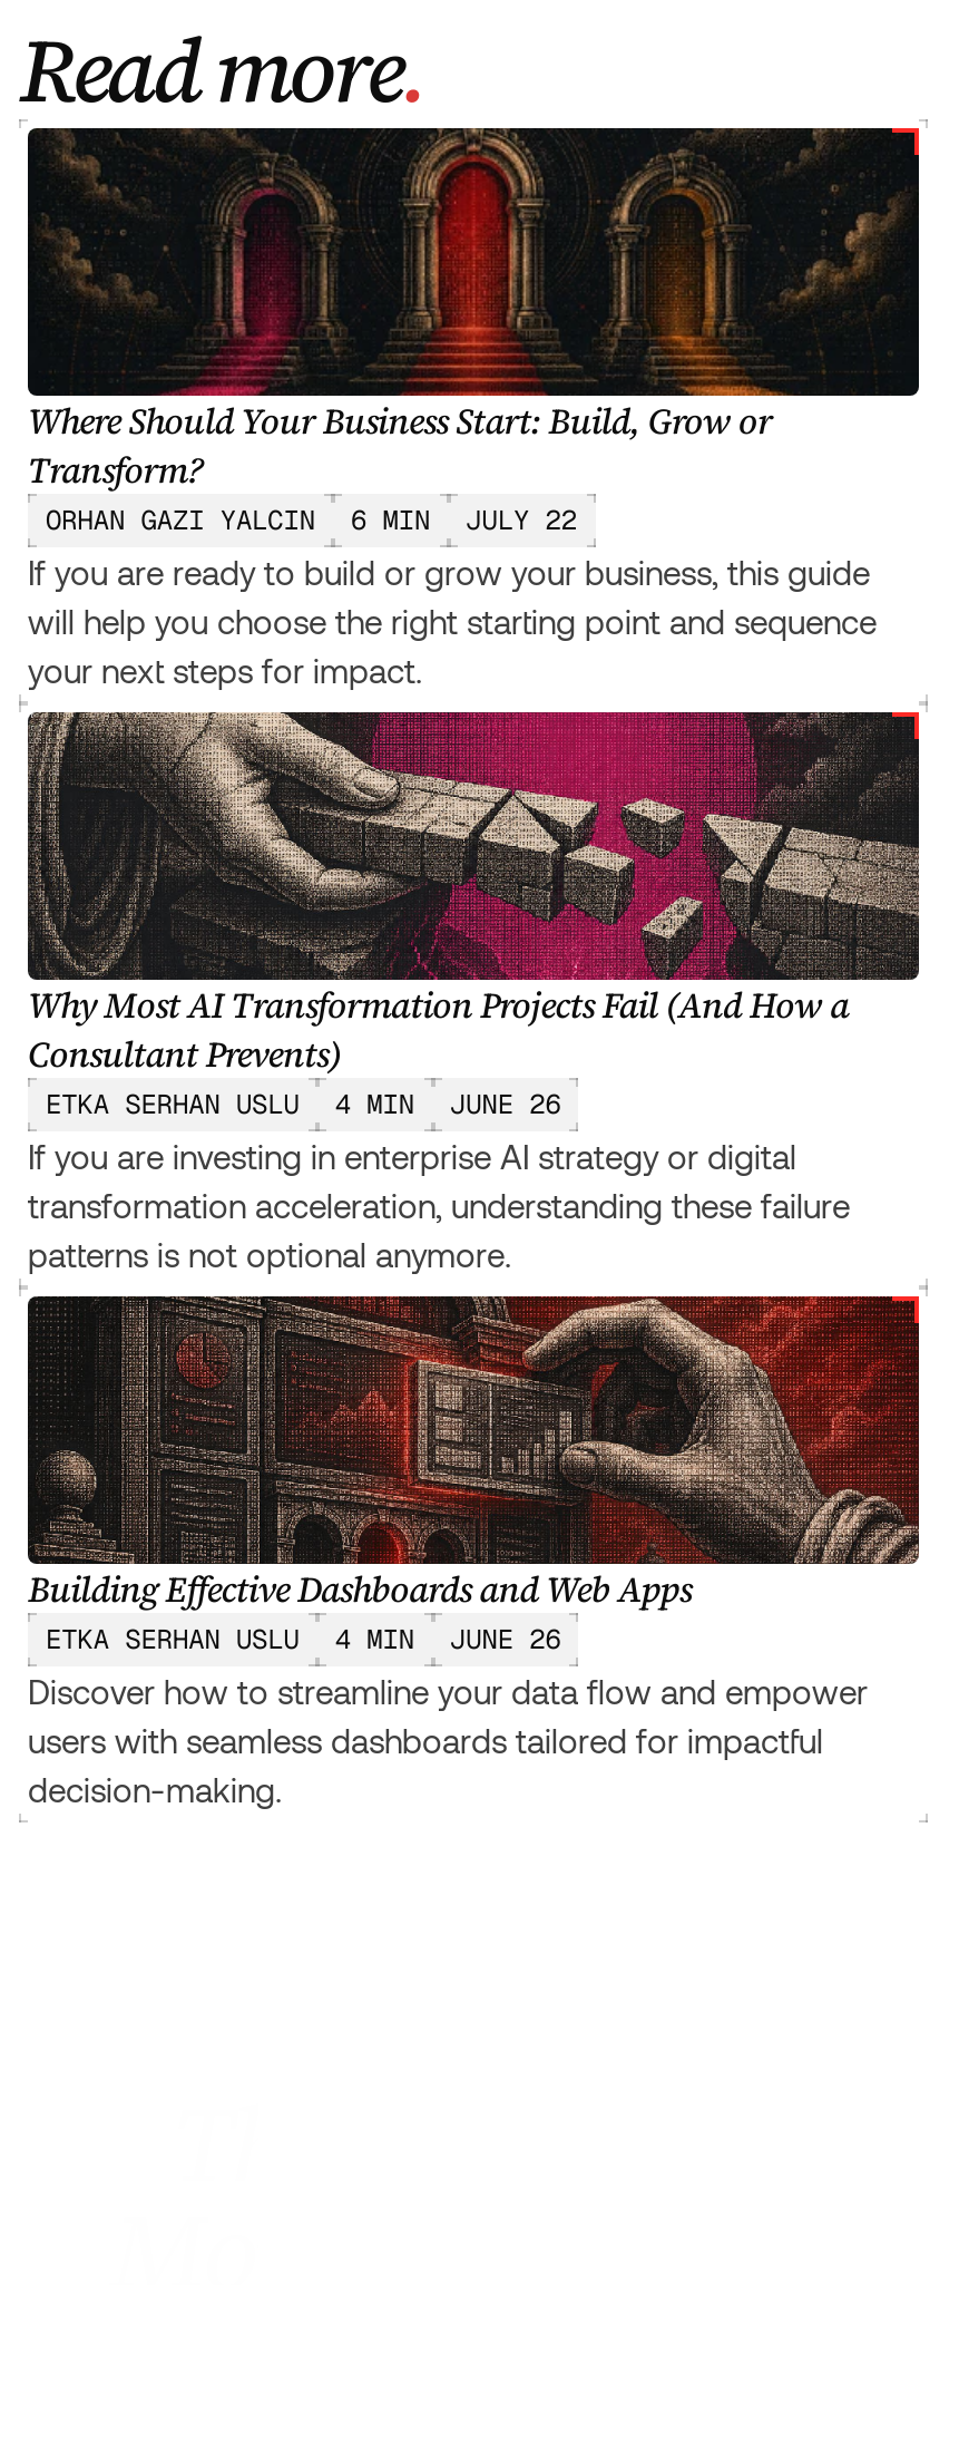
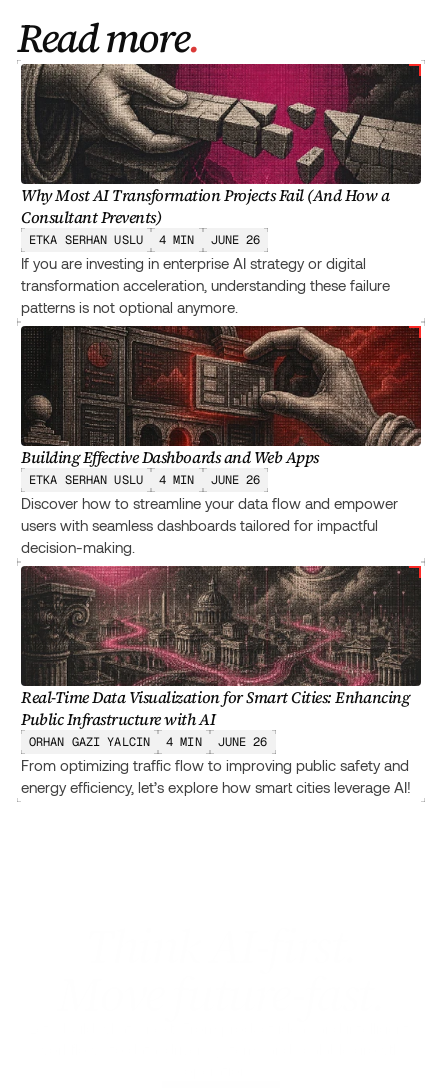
- [image]
- Where Should Your Business Start: Build, Grow or
- Transform?
- 6 MIN
- JULY 22
- If you are ready to build or grow your business, this guide
- will help you choose the right starting point and sequence
- your next steps for impact.

moved down: ORHAN GAZI YALCIN

moved up: [image] | Why Most AI Transformation Projects Fail (And How a | Consultant Prevents) | ... | users with seamless dashboards tailored for impactful | decision-making.

+ [image]
+ Real-Time Data Visualization for Smart Cities: Enhancing
+ Public Infrastructure with AI
+ 4 MIN
+ JUNE 26
+ From optimizing traffic flow to improving public safety and
+ energy efficiency, let’s explore how smart cities leverage AI!
